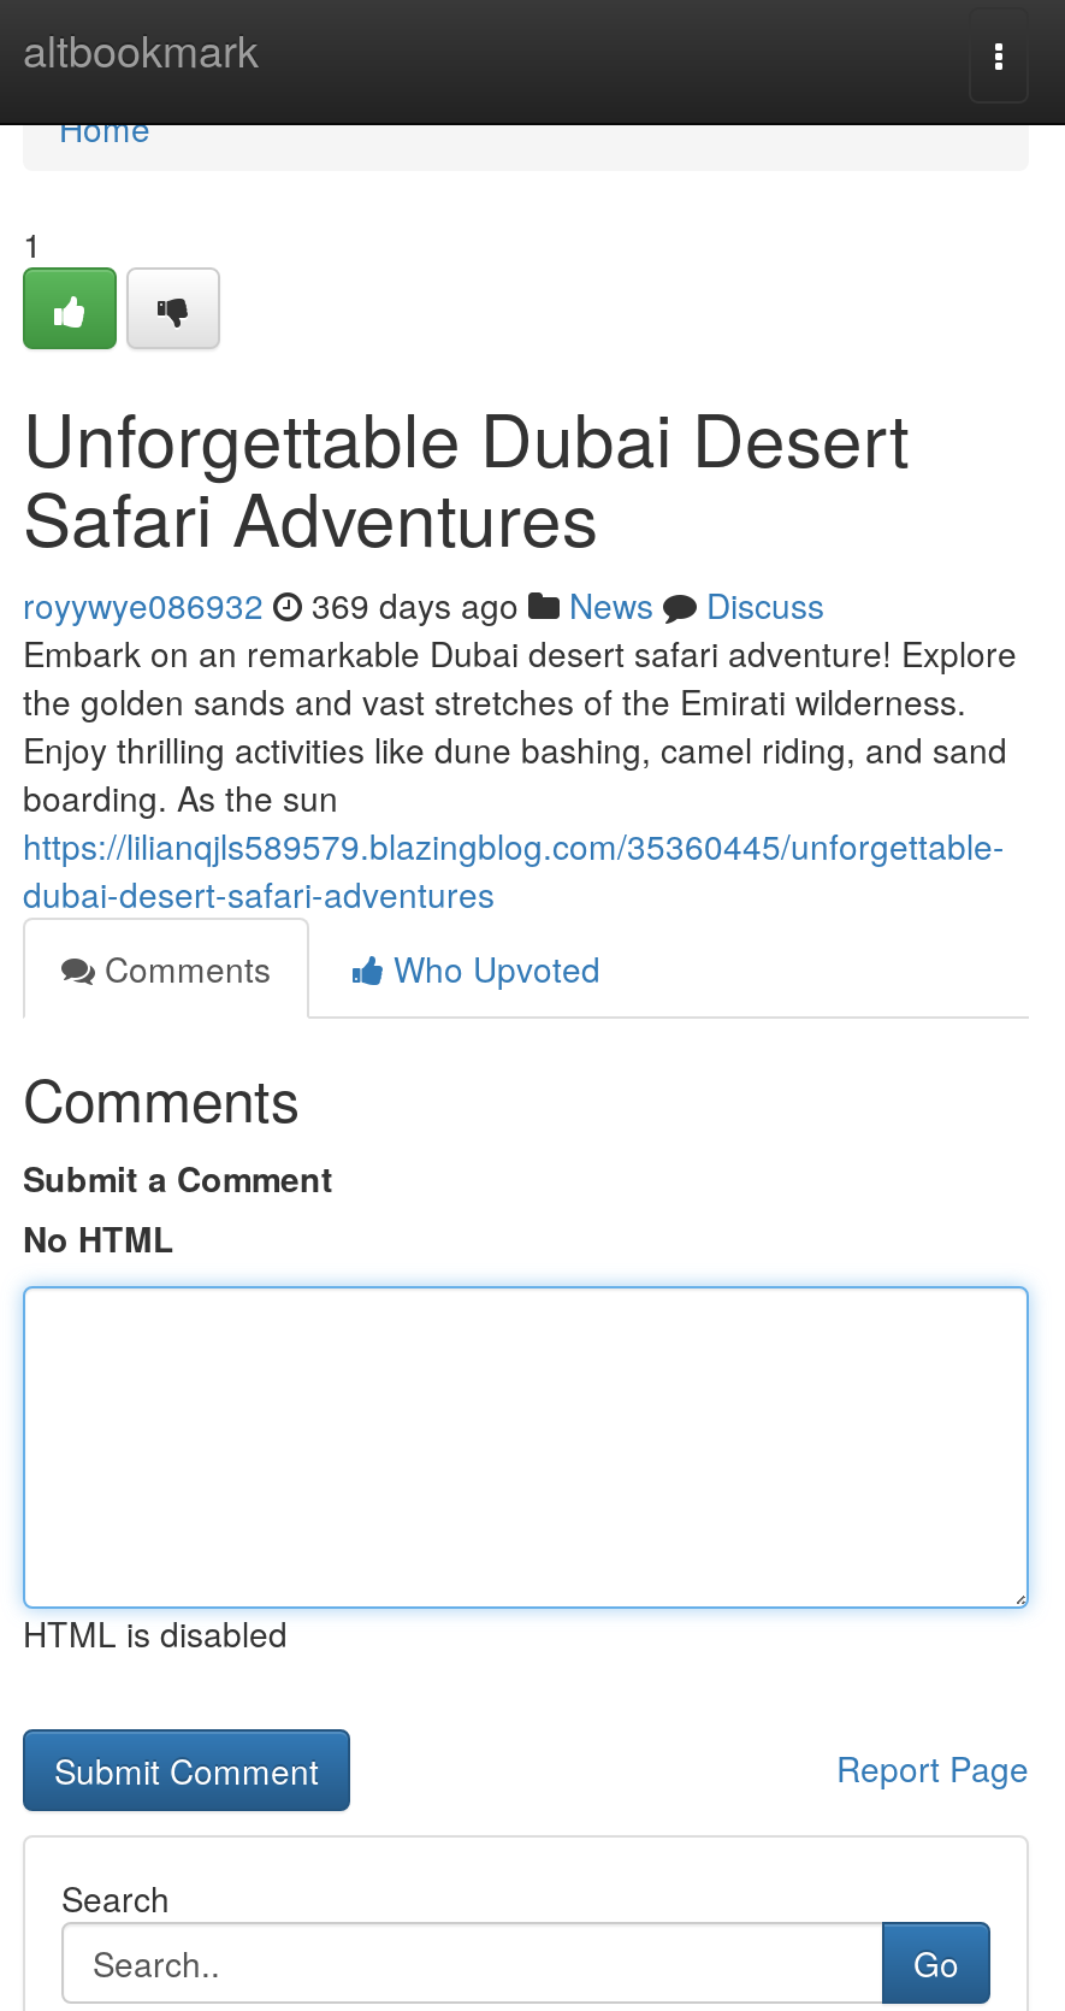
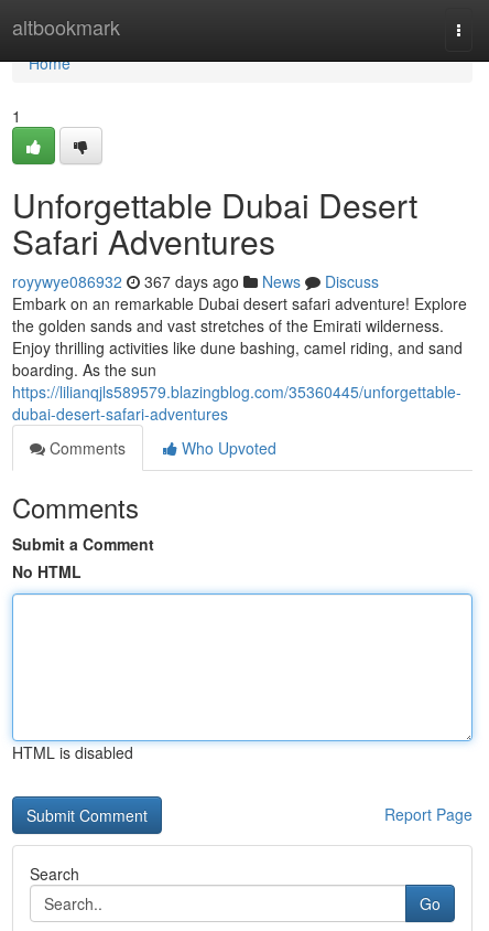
- royywye086932 369 days ago News Discuss
+ royywye086932 367 days ago News Discuss
